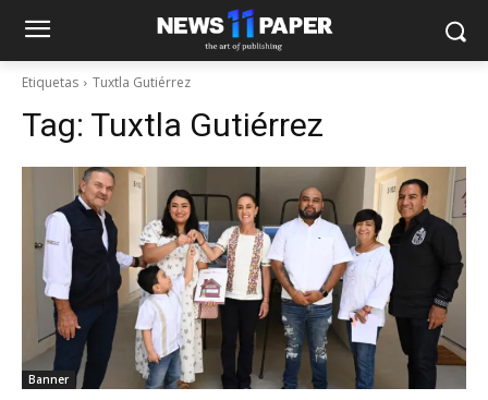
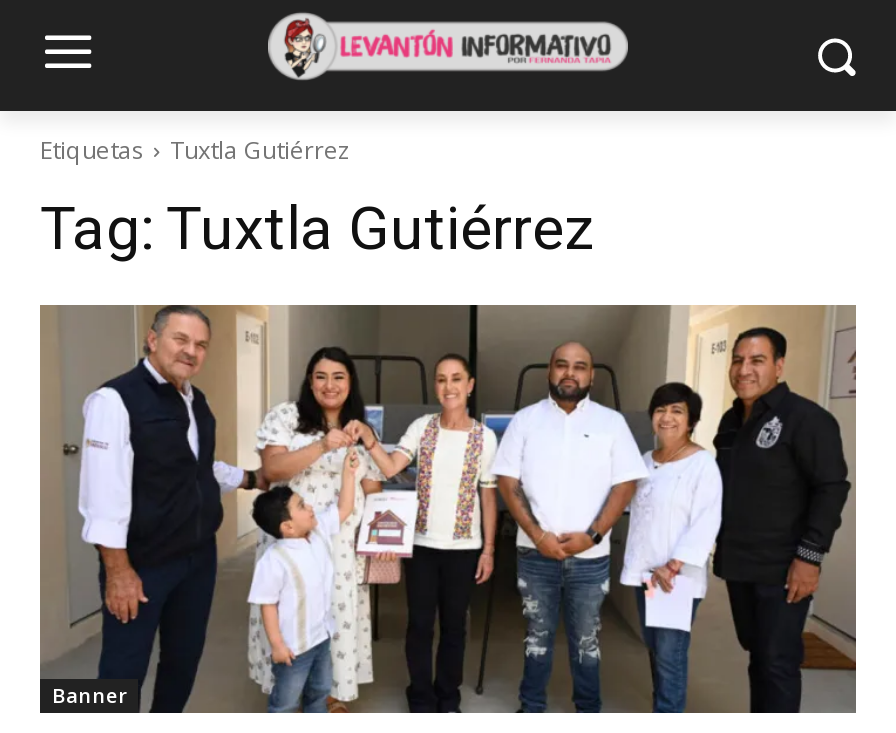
- [image]
+ [image]
